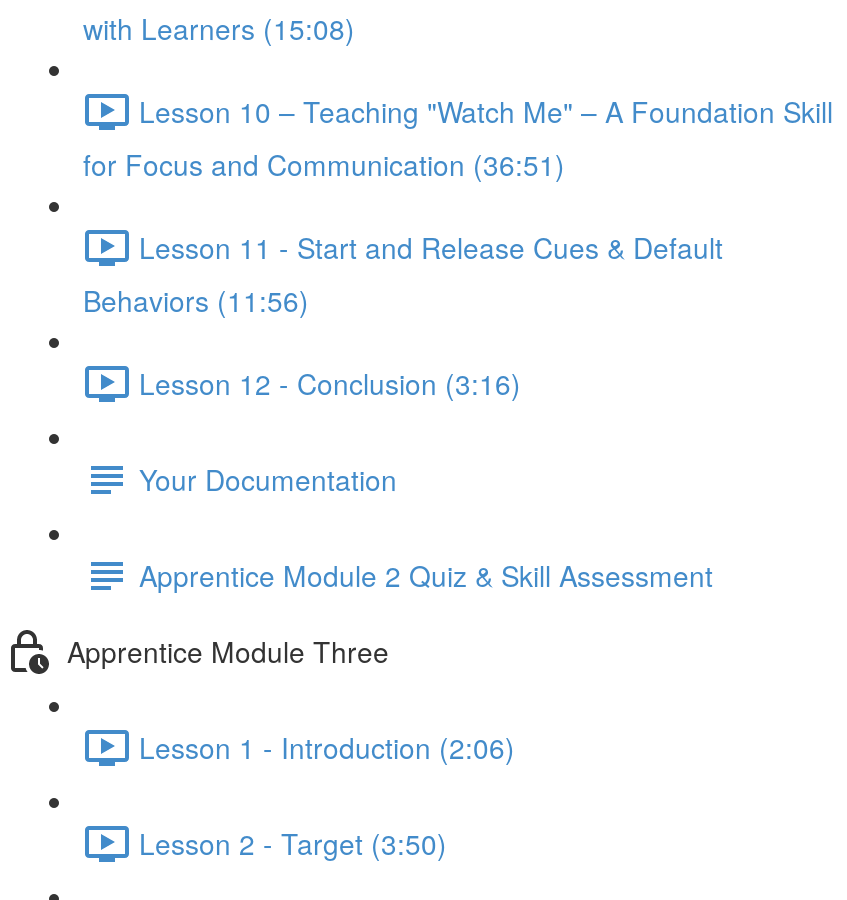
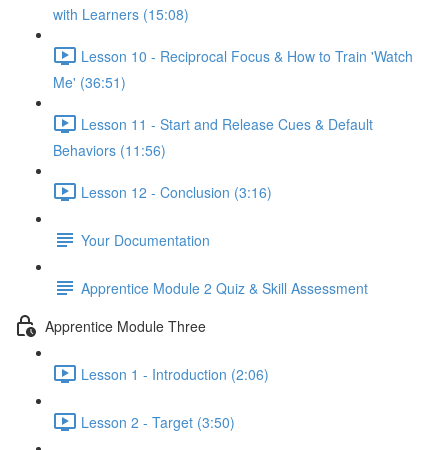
- Lesson 10 – Teaching "Watch Me" – A Foundation Skill
- for Focus and Communication (36:51)
+ Lesson 10 - Reciprocal Focus & How to Train 'Watch
+ Me' (36:51)
